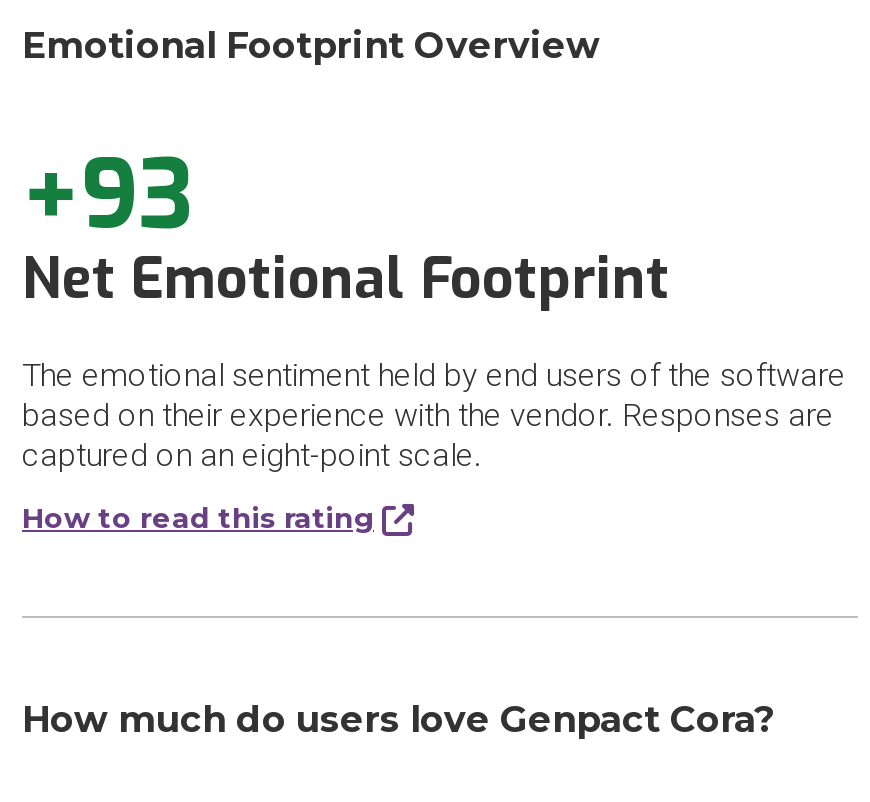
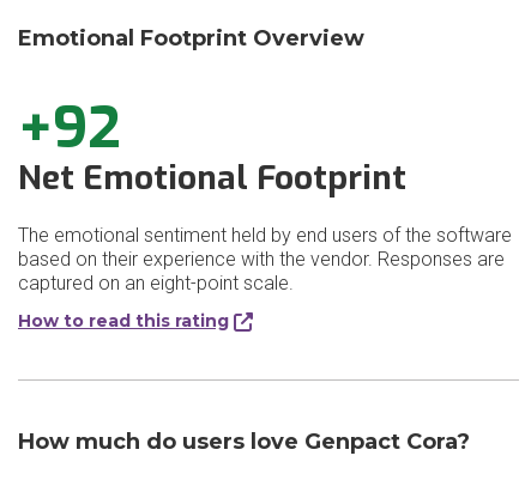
- +93
+ +92
